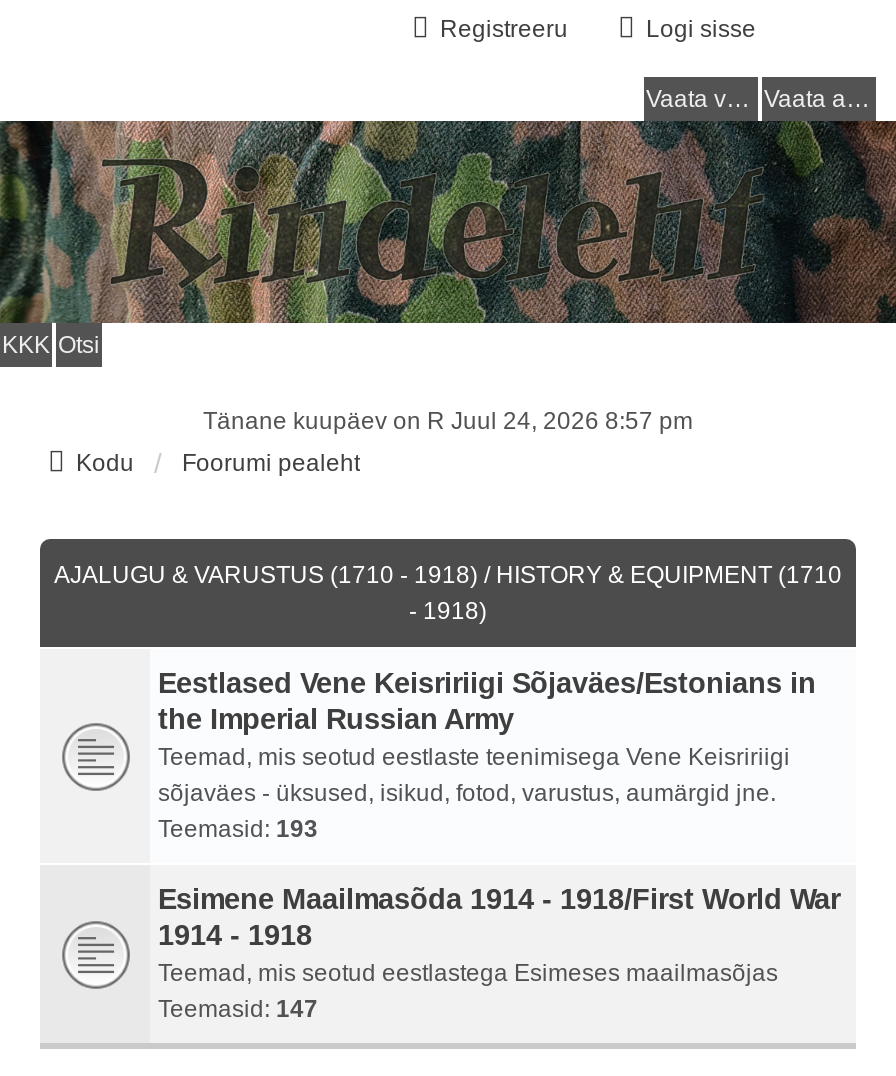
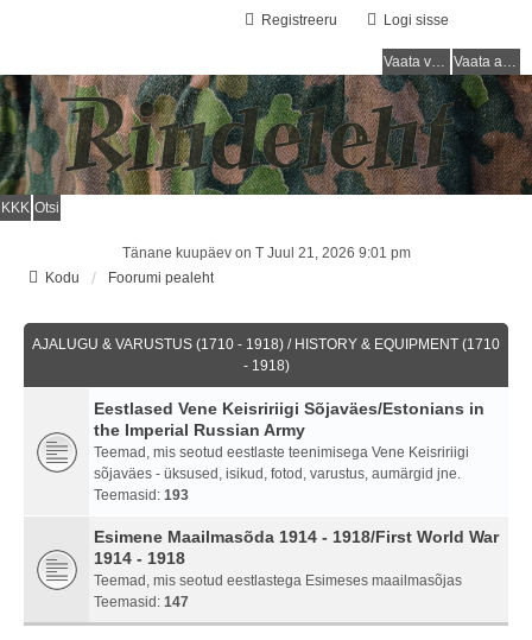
- Tänane kuupäev on R Juul 24, 2026 8:57 pm
+ Tänane kuupäev on T Juul 21, 2026 9:01 pm
